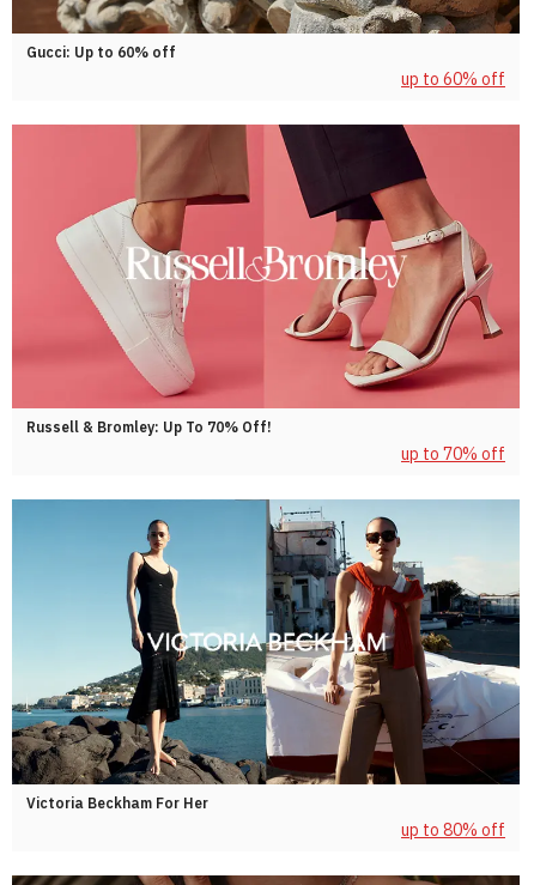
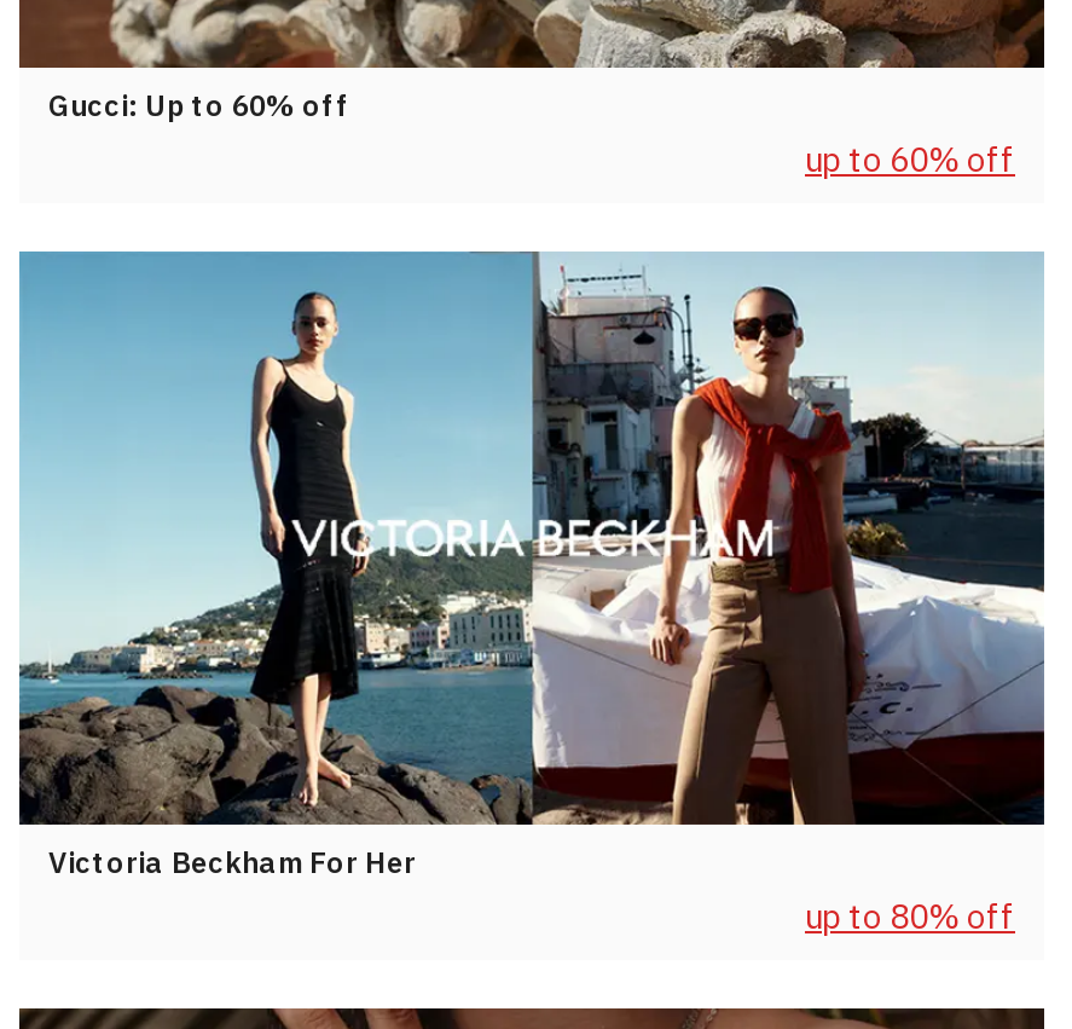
- [image]
- Russell & Bromley: Up To 70% Off!
- up to 70% off
